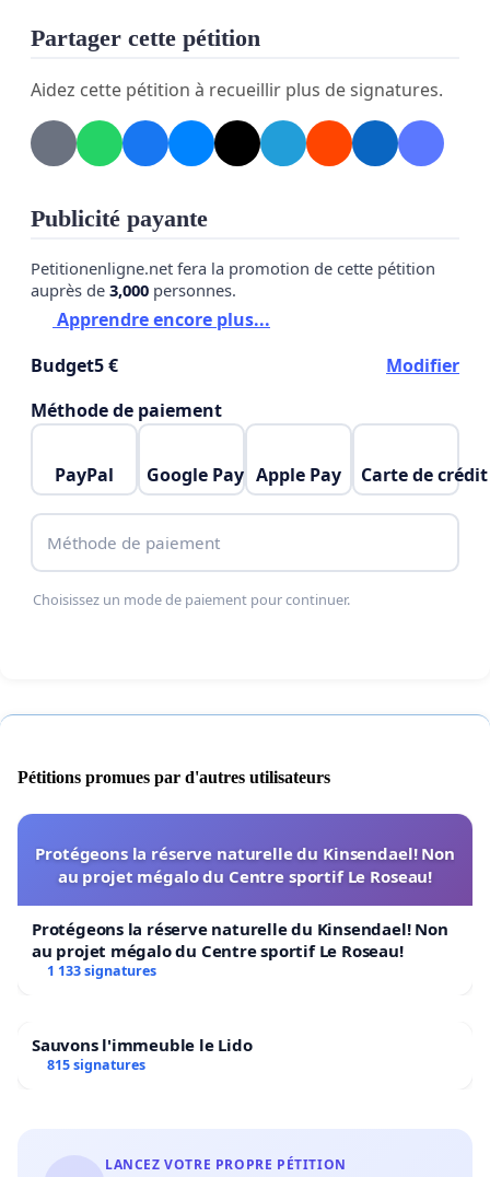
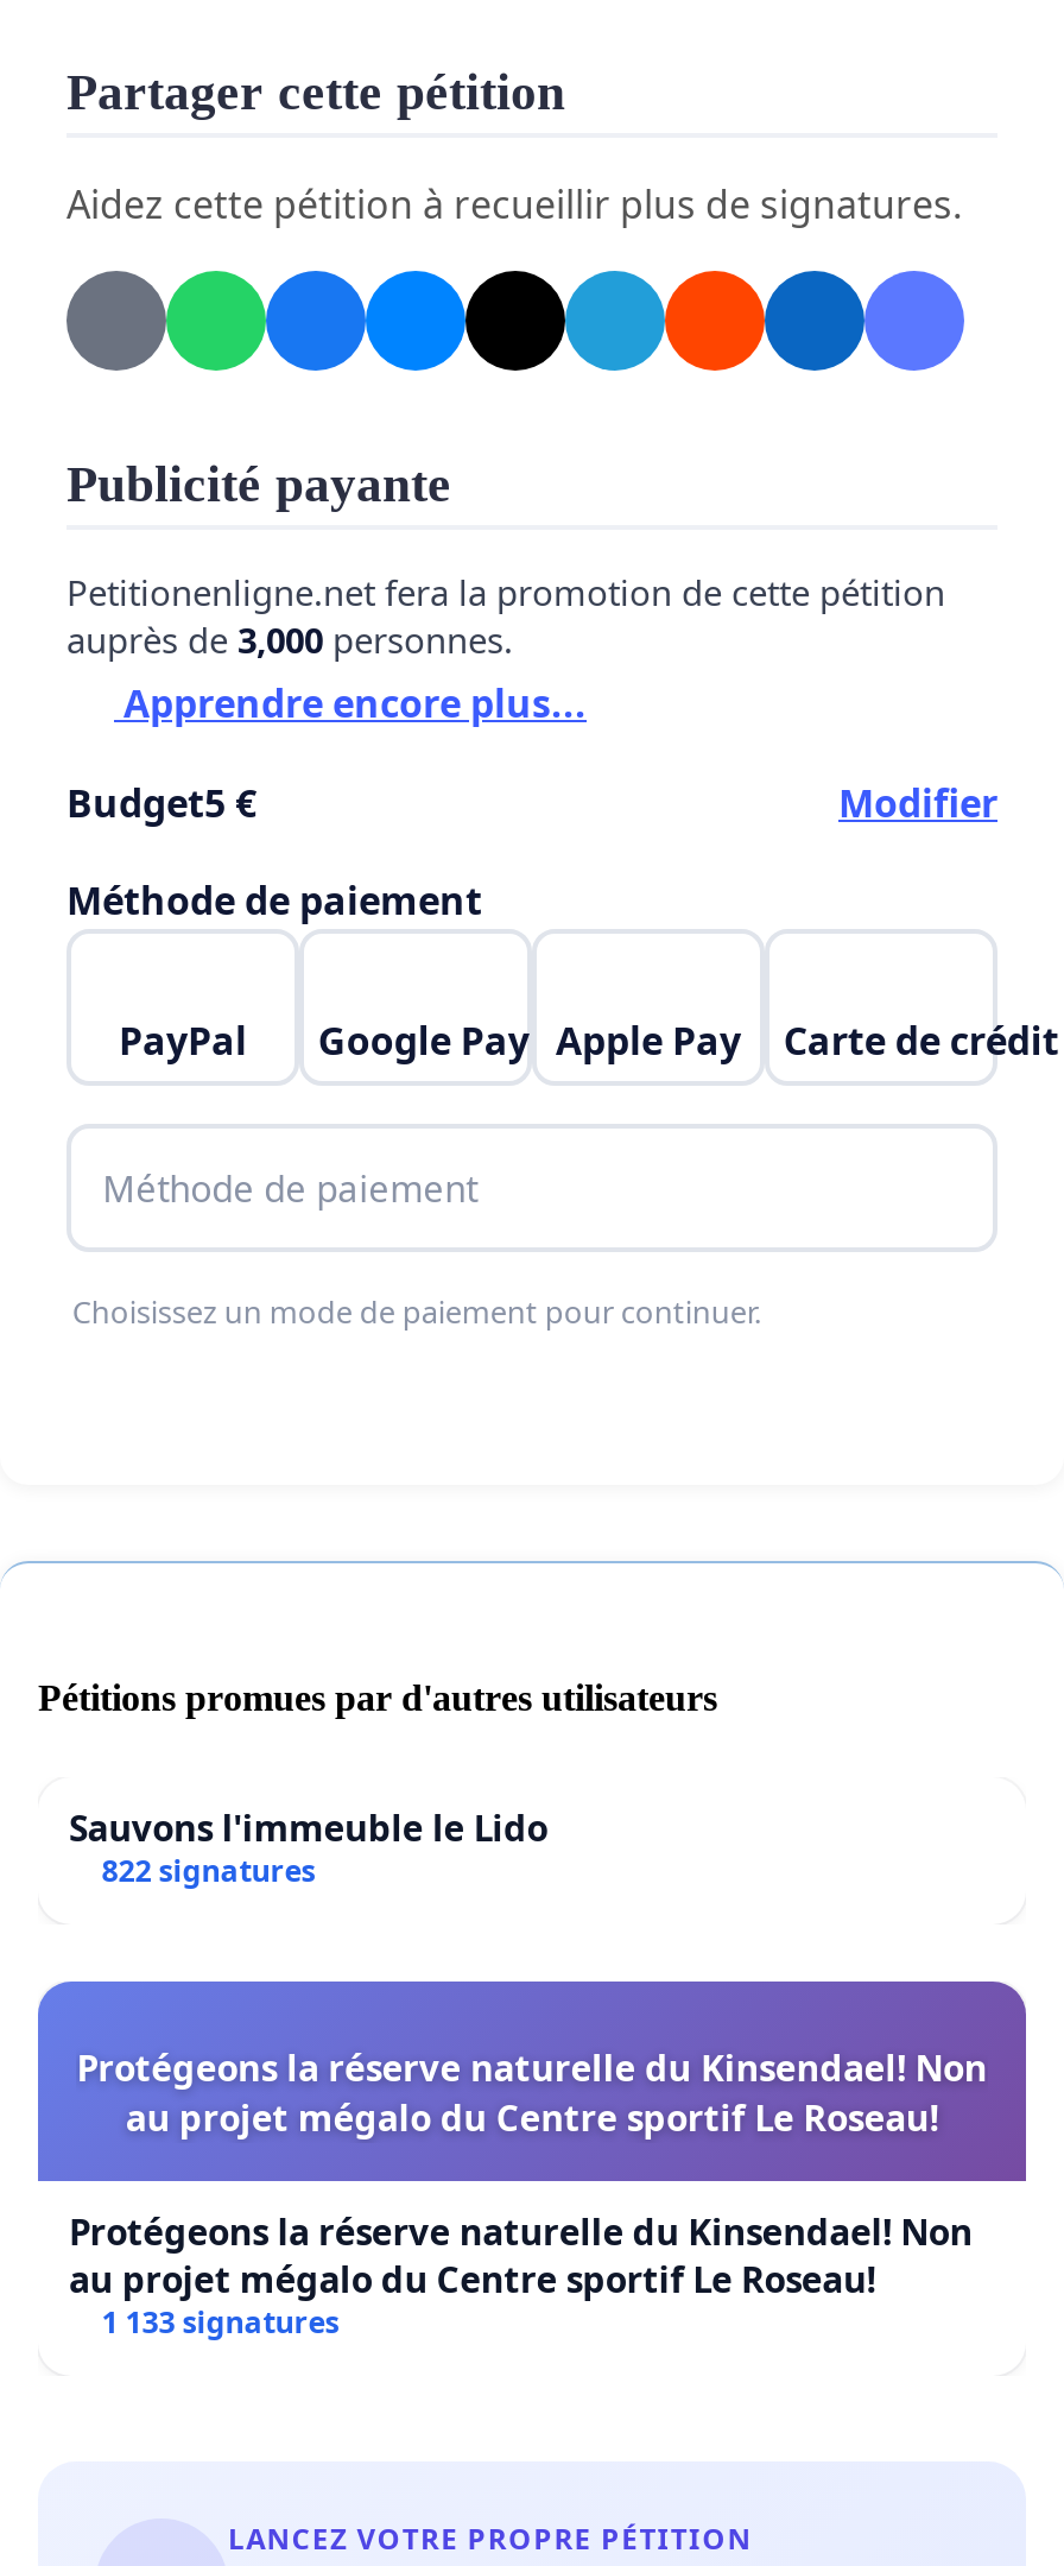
+ 822 signatures

moved down: Protégeons la réserve naturelle du Kinsendael! Non | au projet mégalo du Centre sportif Le Roseau! | Protégeons la réserve naturelle du Kinsendael! Non | au projet mégalo du Centre sportif Le Roseau! | 1 133 signatures

moved up: Sauvons l'immeuble le Lido

- 815 signatures
